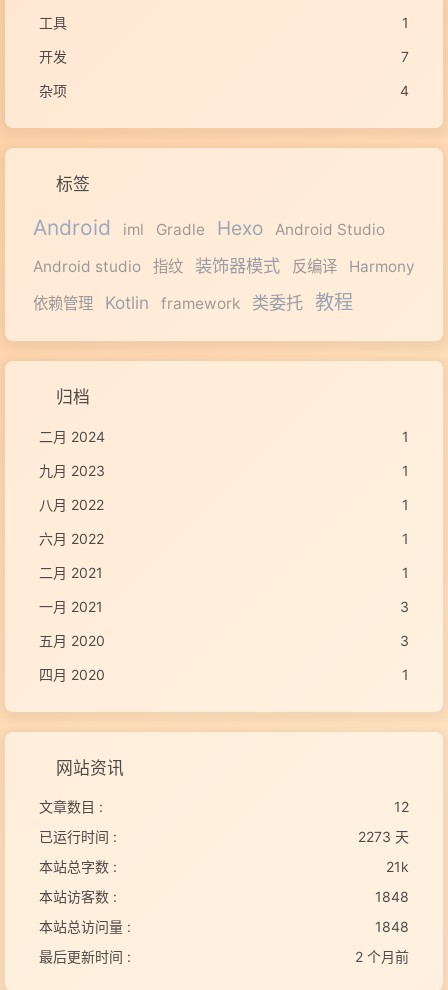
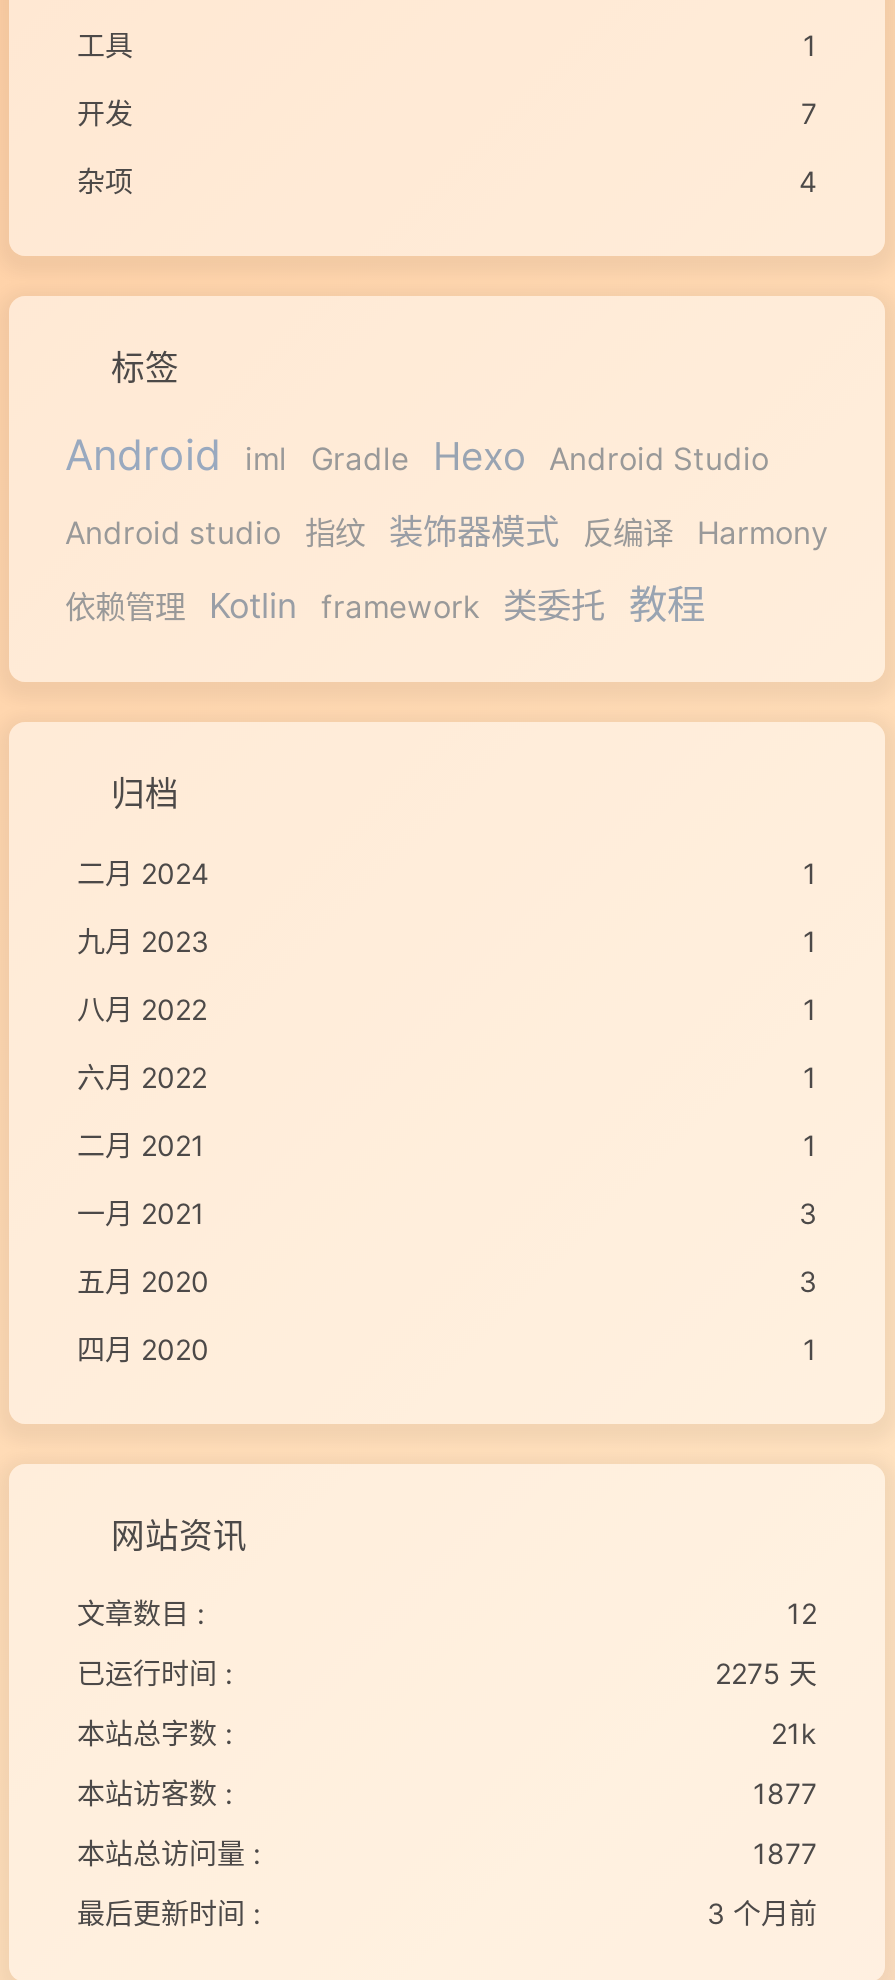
- 2273 天
+ 2275 天

- 1848
+ 1877

- 1848
+ 1877

- 2 个月前
+ 3 个月前
